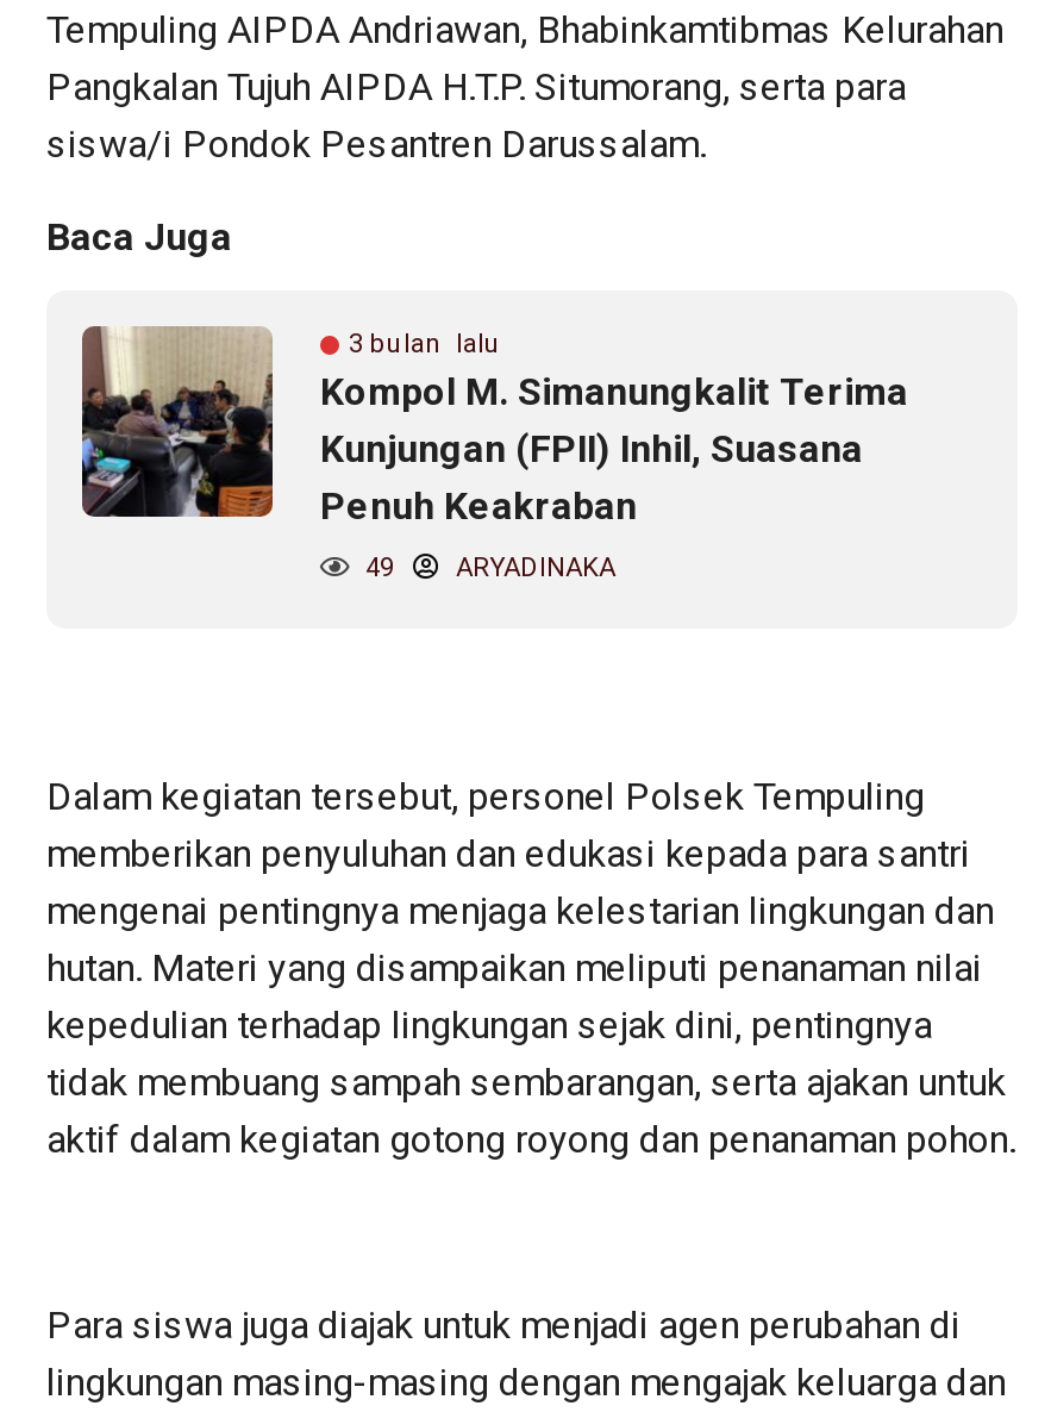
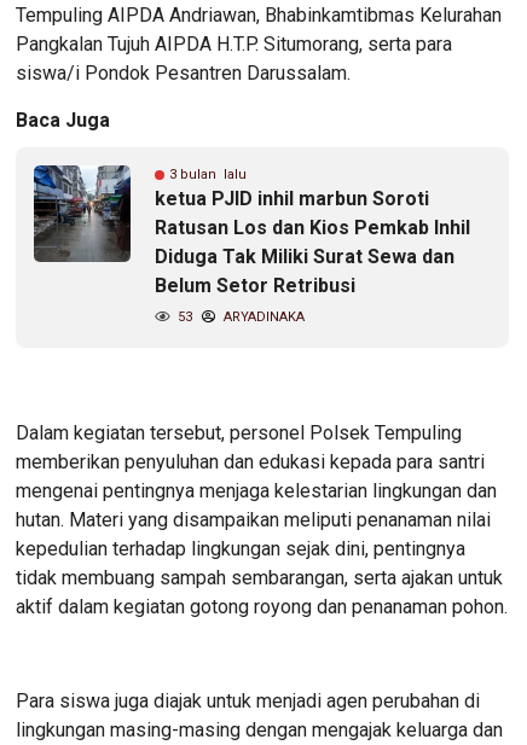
- [image]
- Kompol M. Simanungkalit Terima
- Kunjungan (FPII) Inhil, Suasana
- Penuh Keakraban
+ [image]
+ ketua PJID inhil marbun Soroti
+ Ratusan Los dan Kios Pemkab Inhil
+ Diduga Tak Miliki Surat Sewa dan
+ Belum Setor Retribusi

- 49 ARYADINAKA
+ 53 ARYADINAKA
